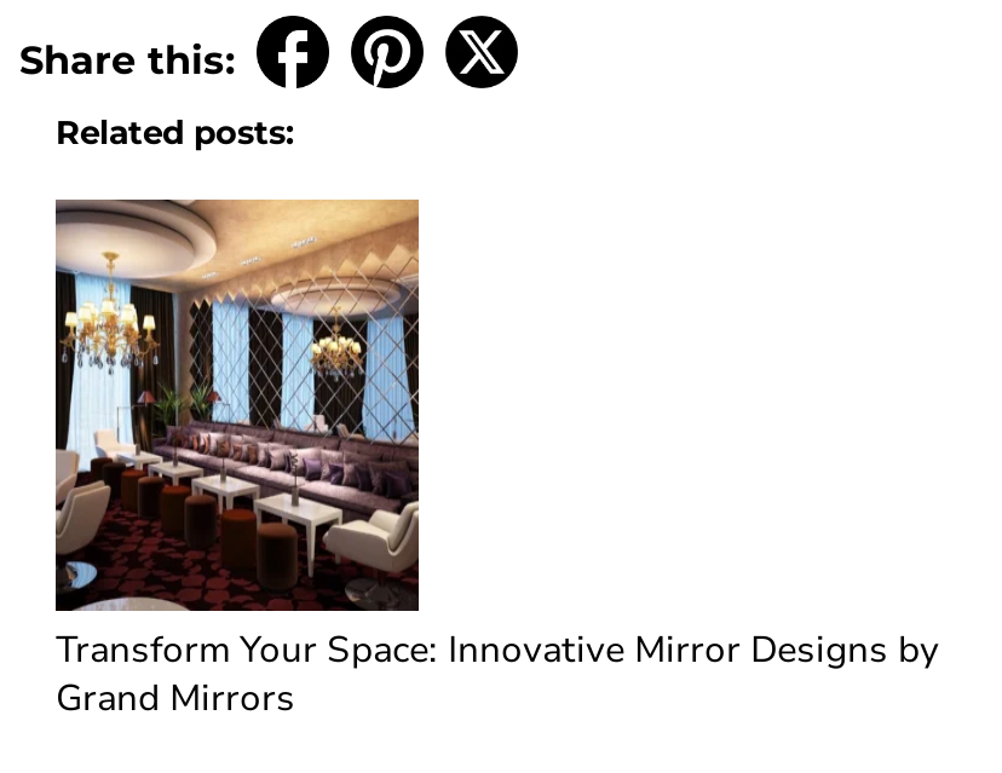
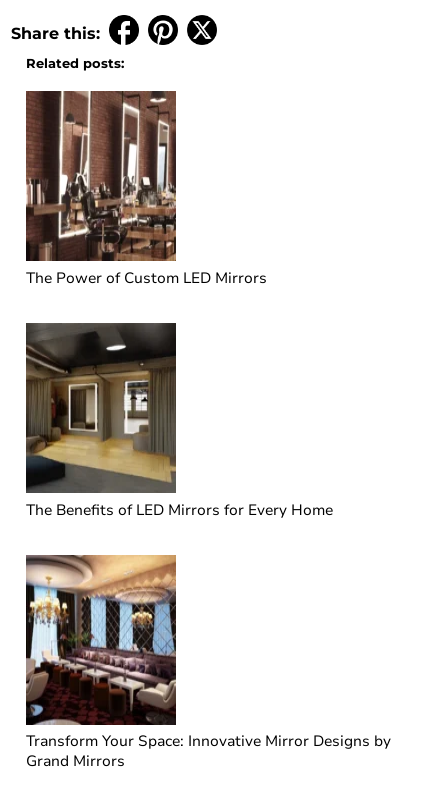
+ [image]
+ The Power of Custom LED Mirrors

+ [image]
+ The Benefits of LED Mirrors for Every Home
